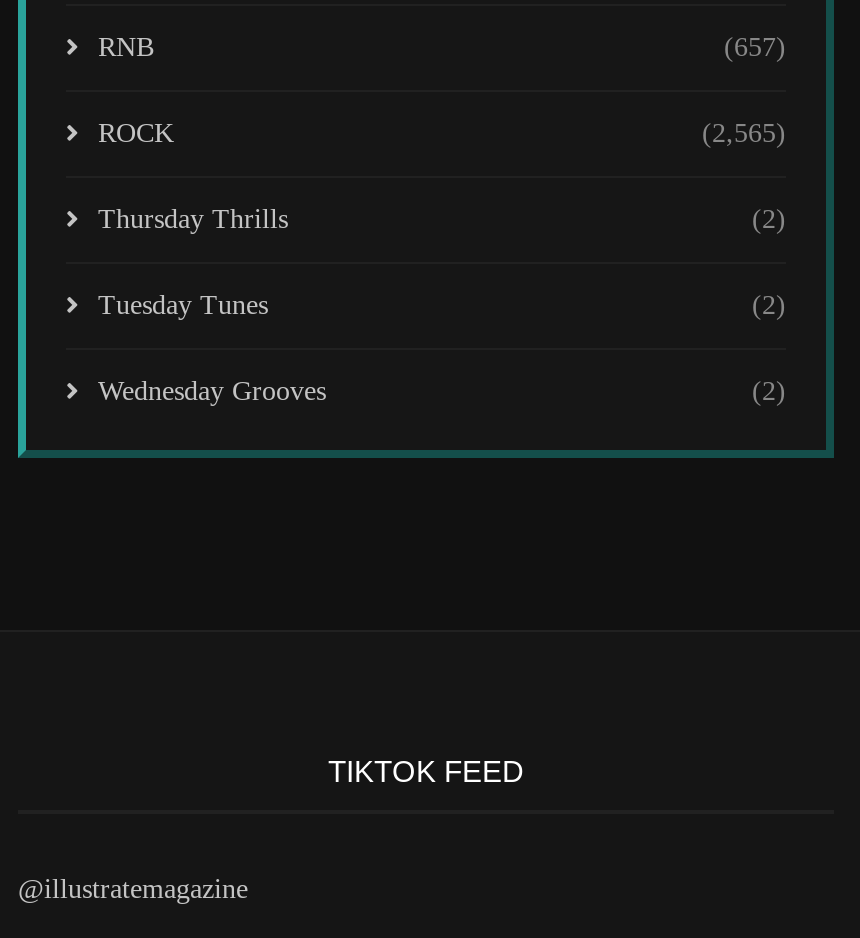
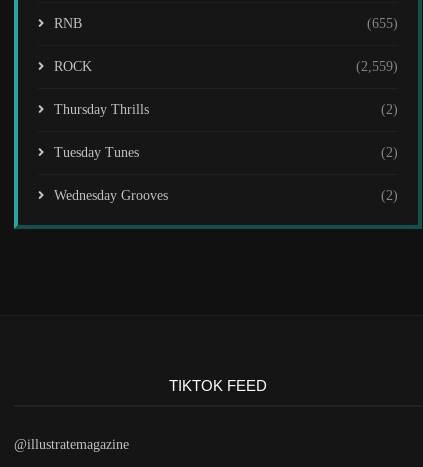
- (657)
+ (655)

- (2,565)
+ (2,559)
